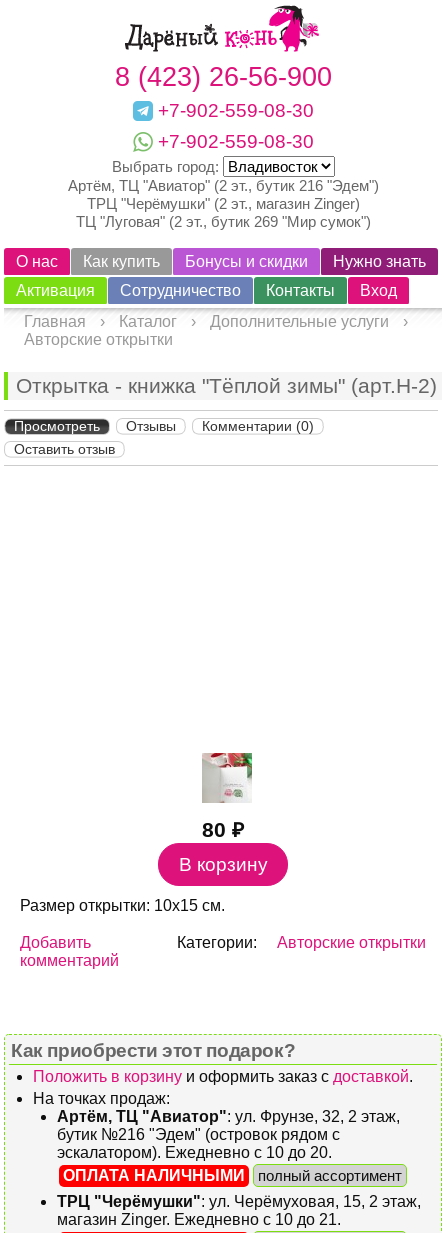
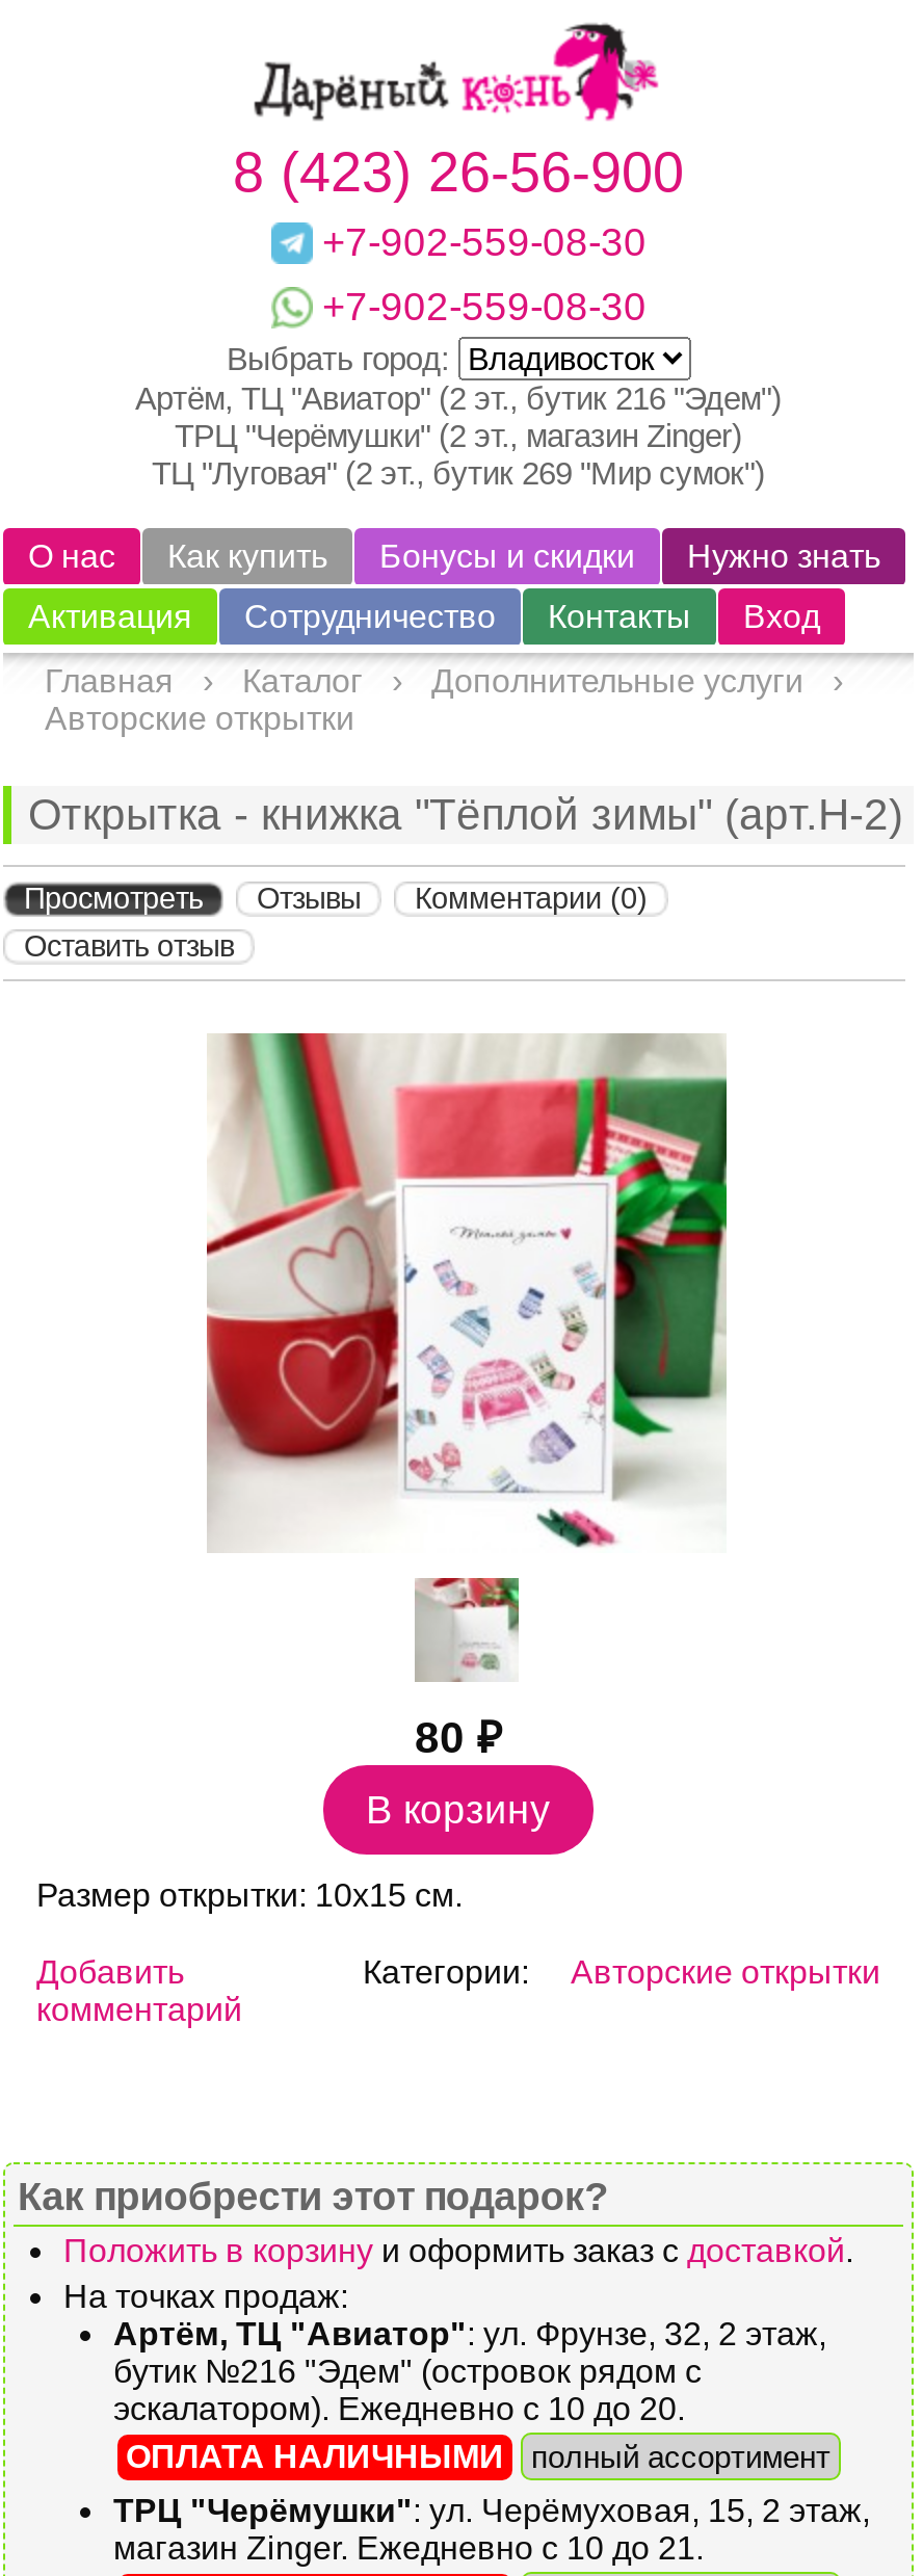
+ [image]
